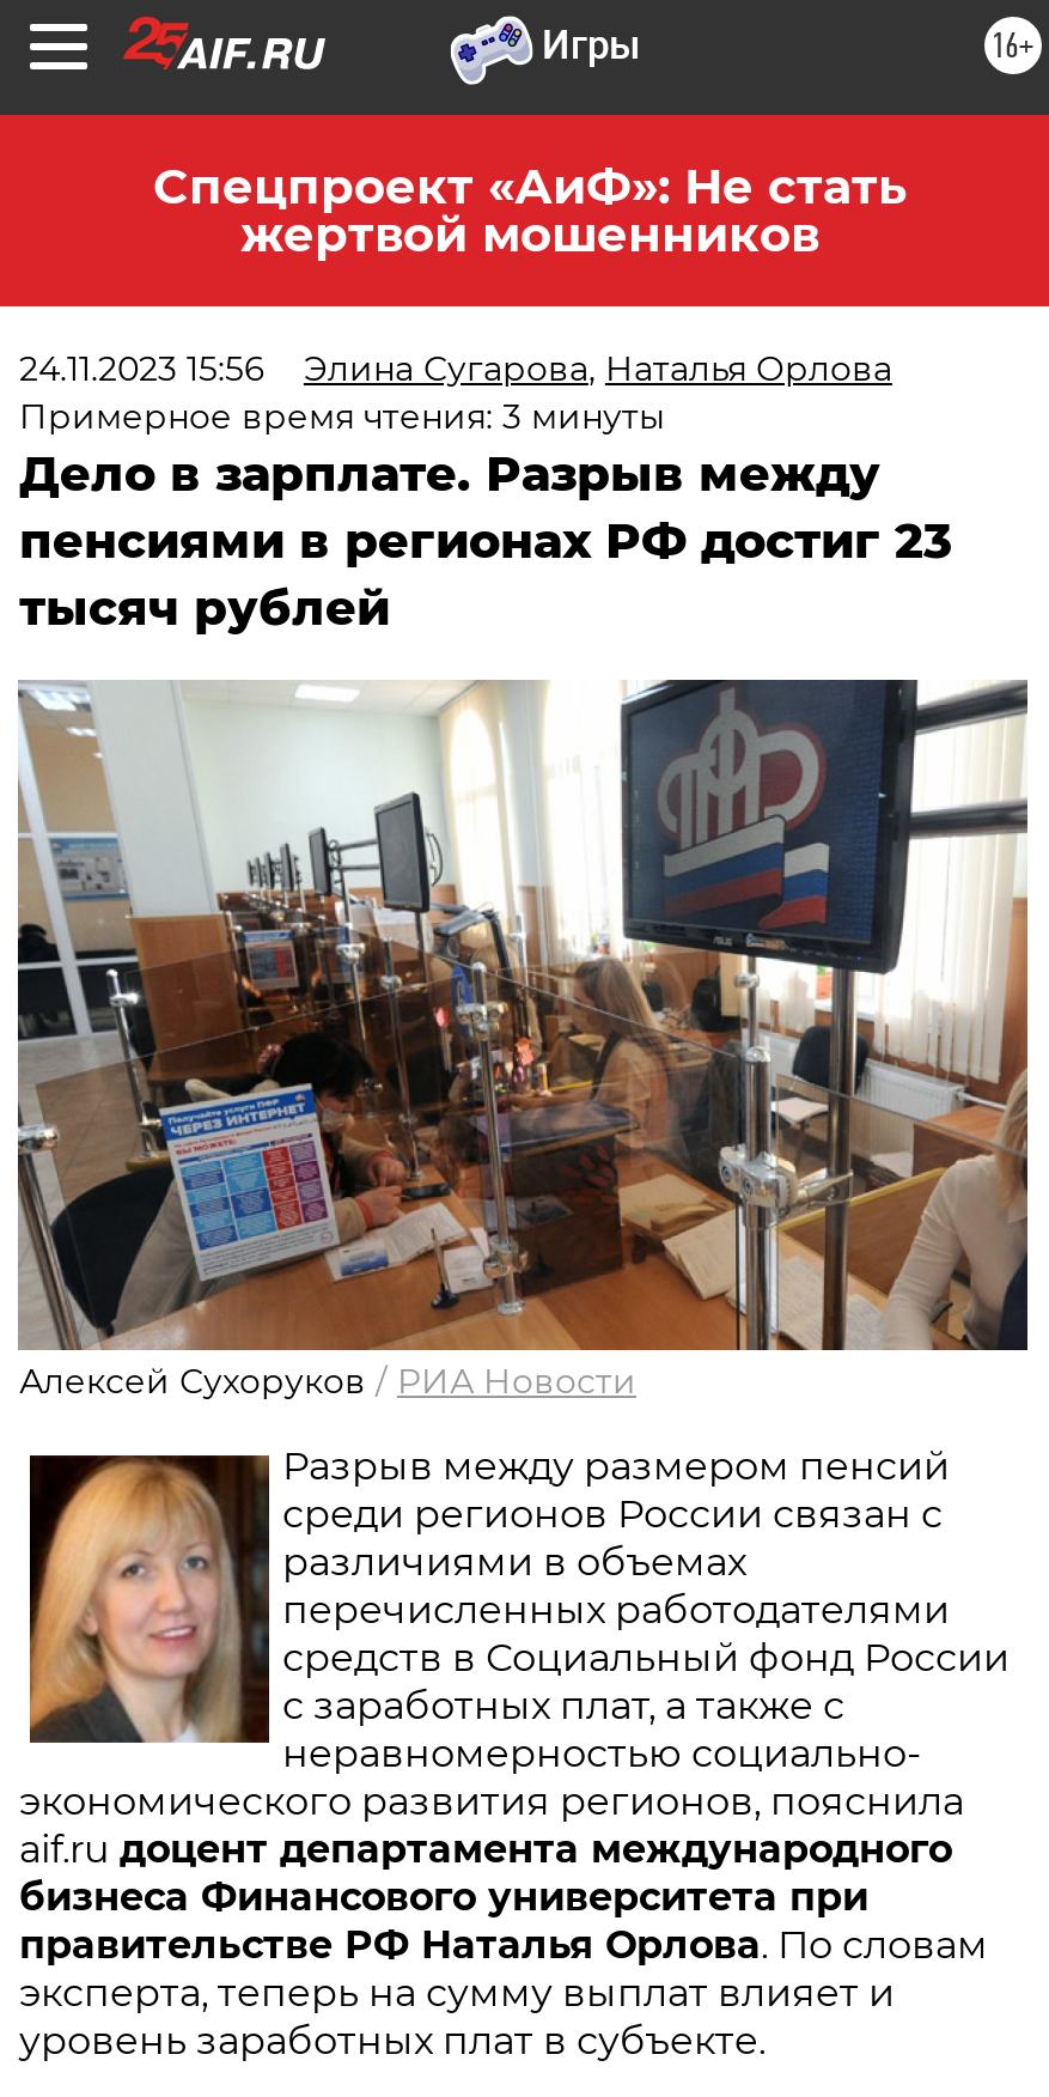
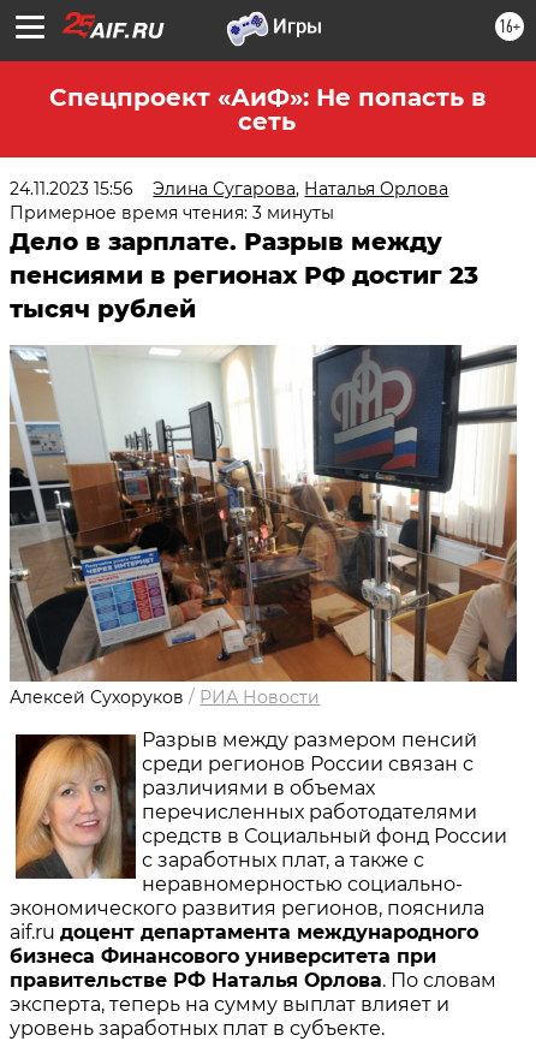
- Спецпроект «АиФ»: Не стать
- жертвой мошенников
+ Спецпроект «АиФ»: Не попасть в
+ сеть
